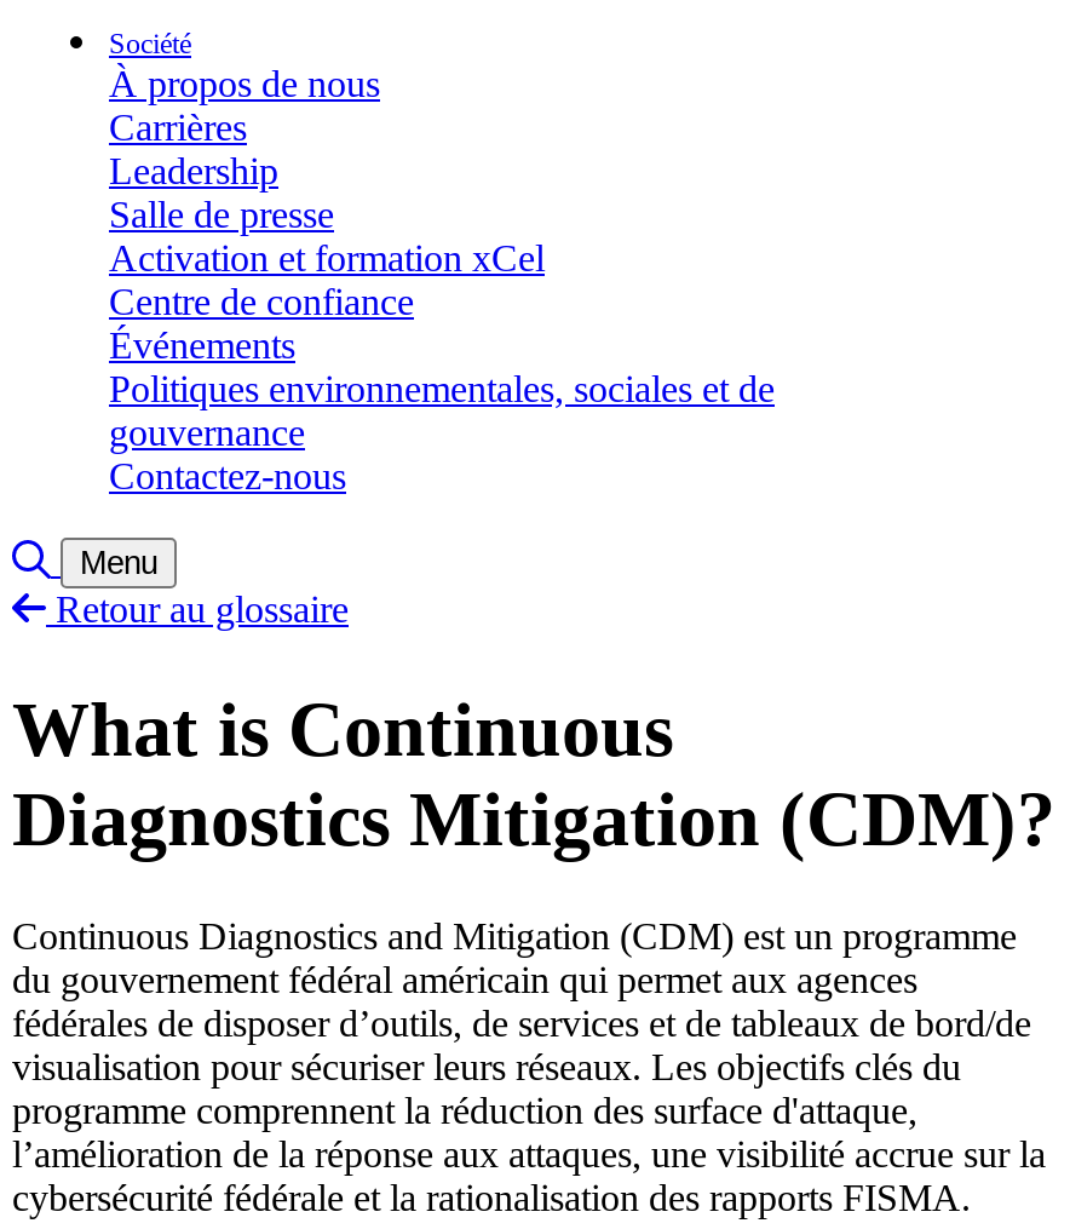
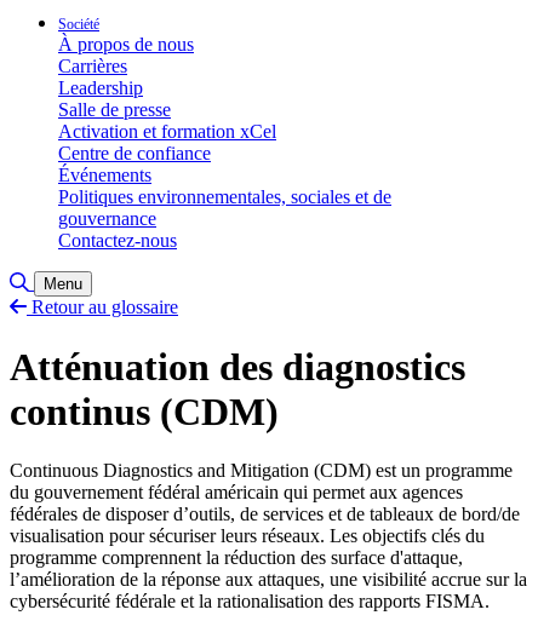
- What is Continuous
- Diagnostics Mitigation (CDM)?
+ Atténuation des diagnostics
+ continus (CDM)
